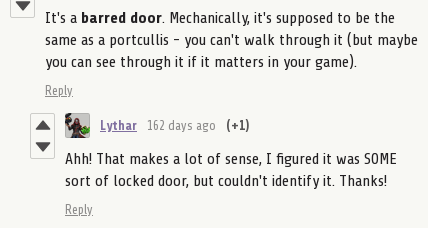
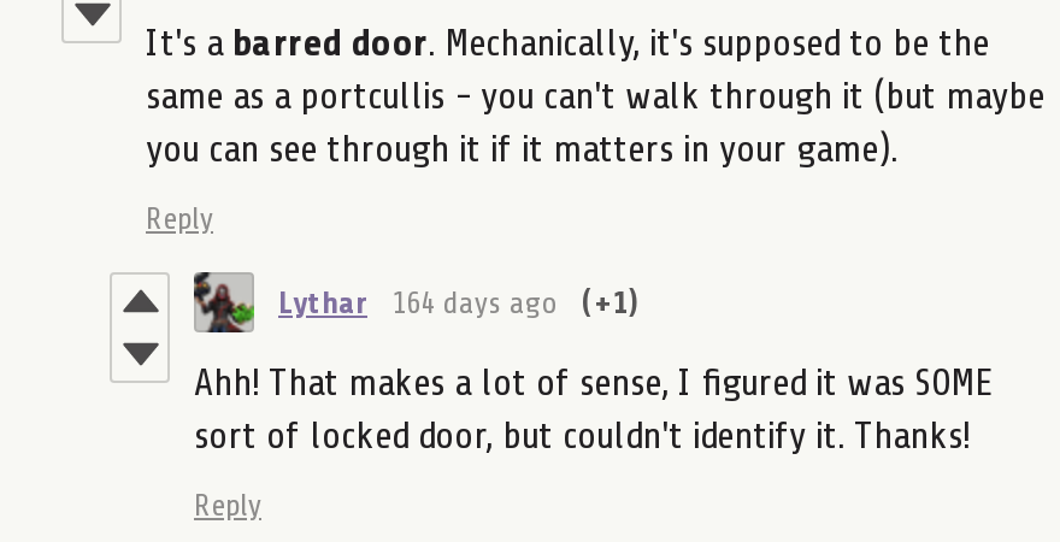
- Lythar 162 days ago (+1)
+ Lythar 164 days ago (+1)
